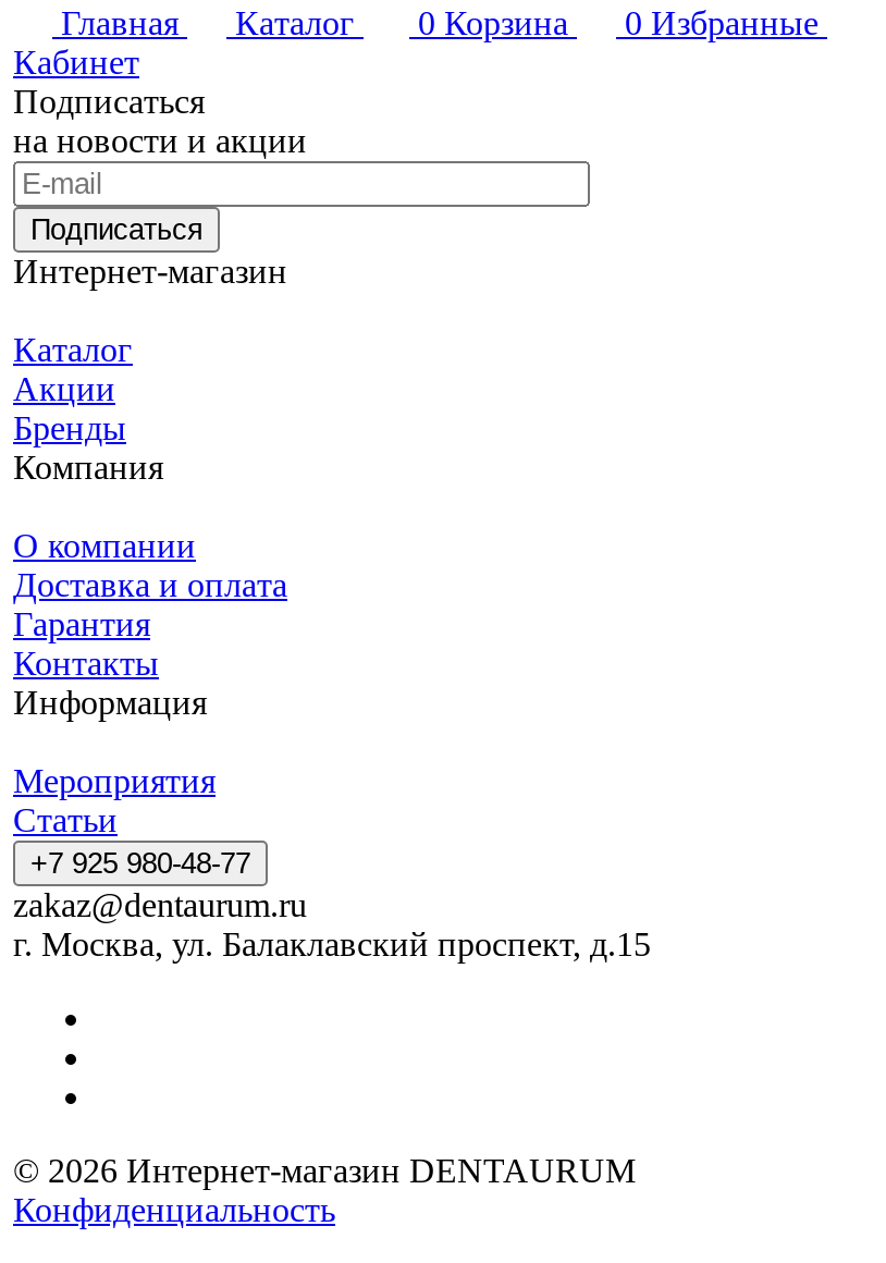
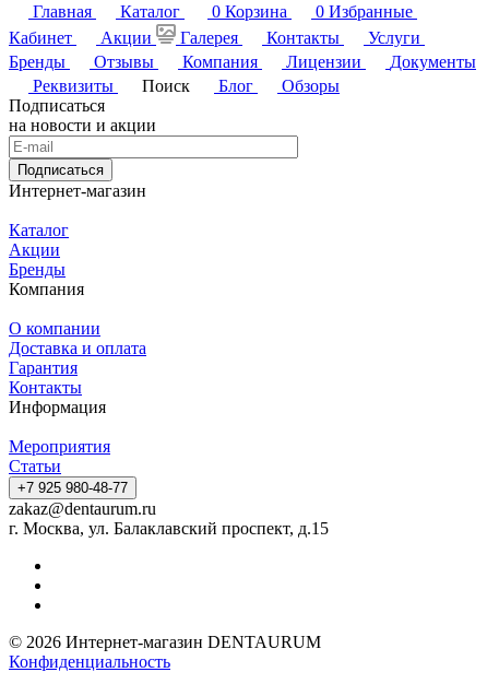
+ Акции
+ Галерея
+ Контакты
+ Услуги
+ Бренды
+ Отзывы
+ Компания
+ Лицензии
+ Документы
+ Реквизиты
+ Поиск
+ Блог
+ Обзоры
